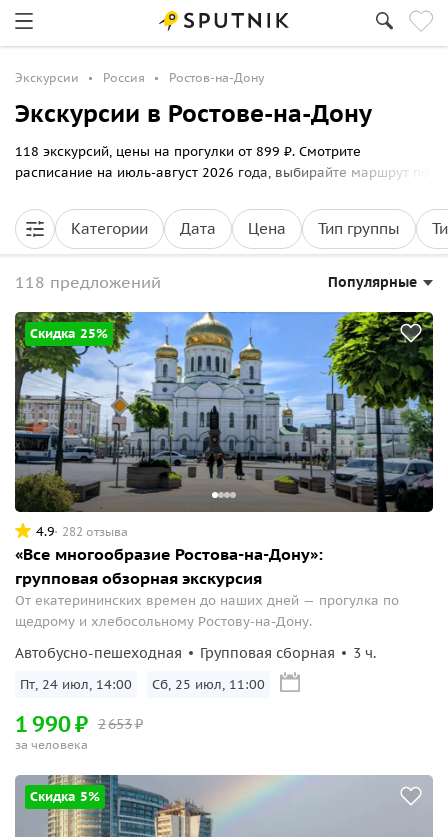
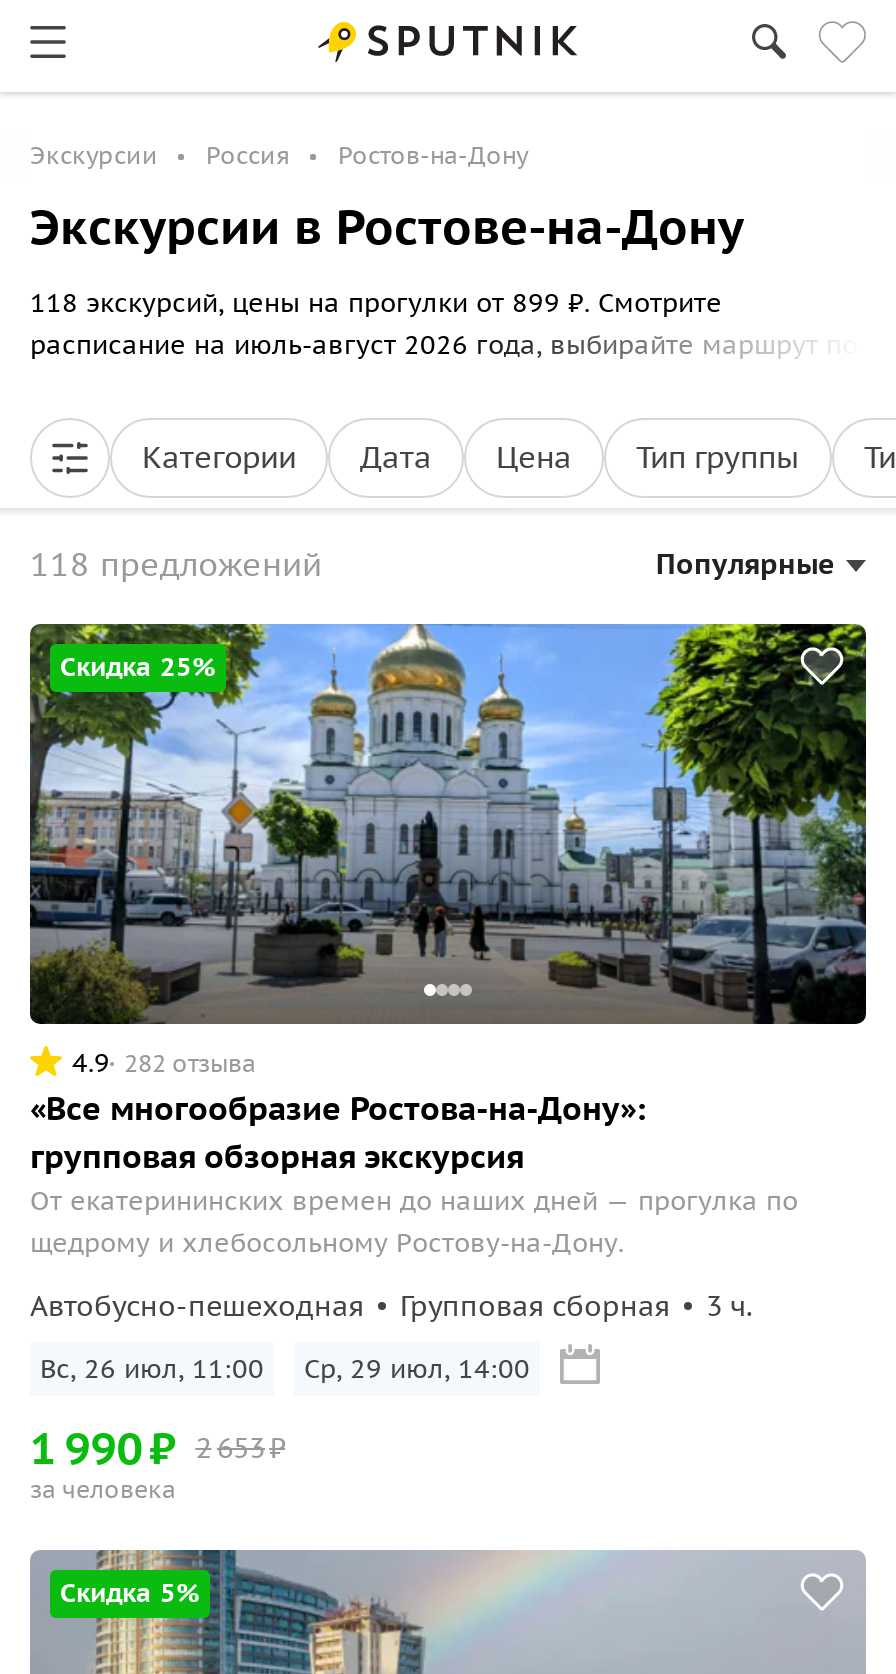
- Пт, 24 июл, 14:00
+ Вс, 26 июл, 11:00

- Сб, 25 июл, 11:00
+ Ср, 29 июл, 14:00
